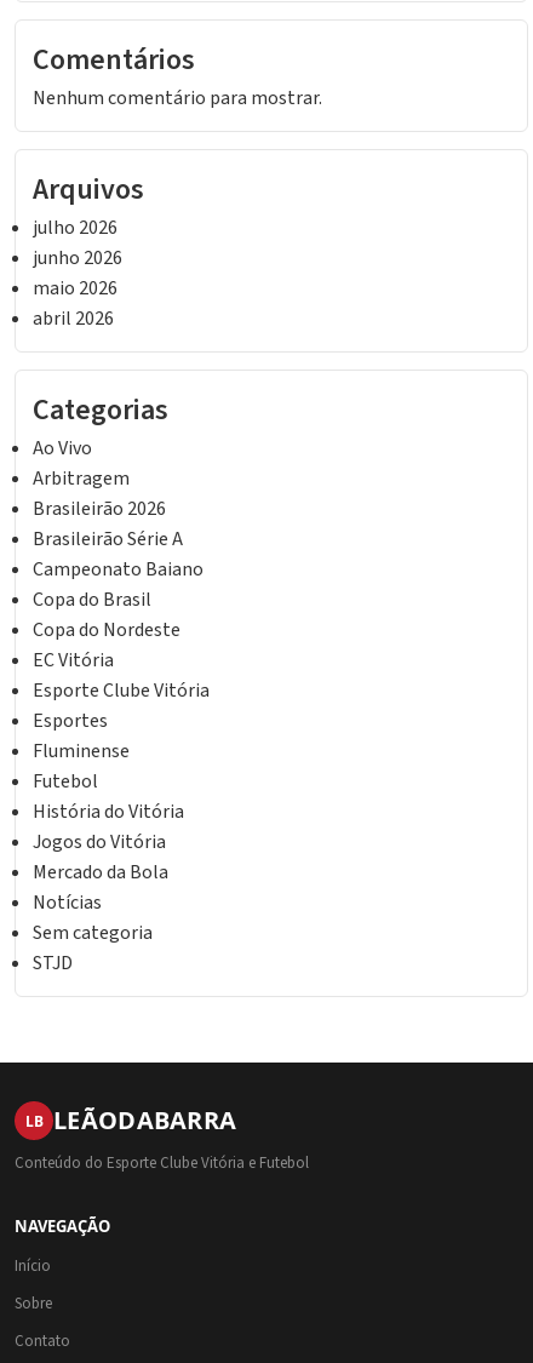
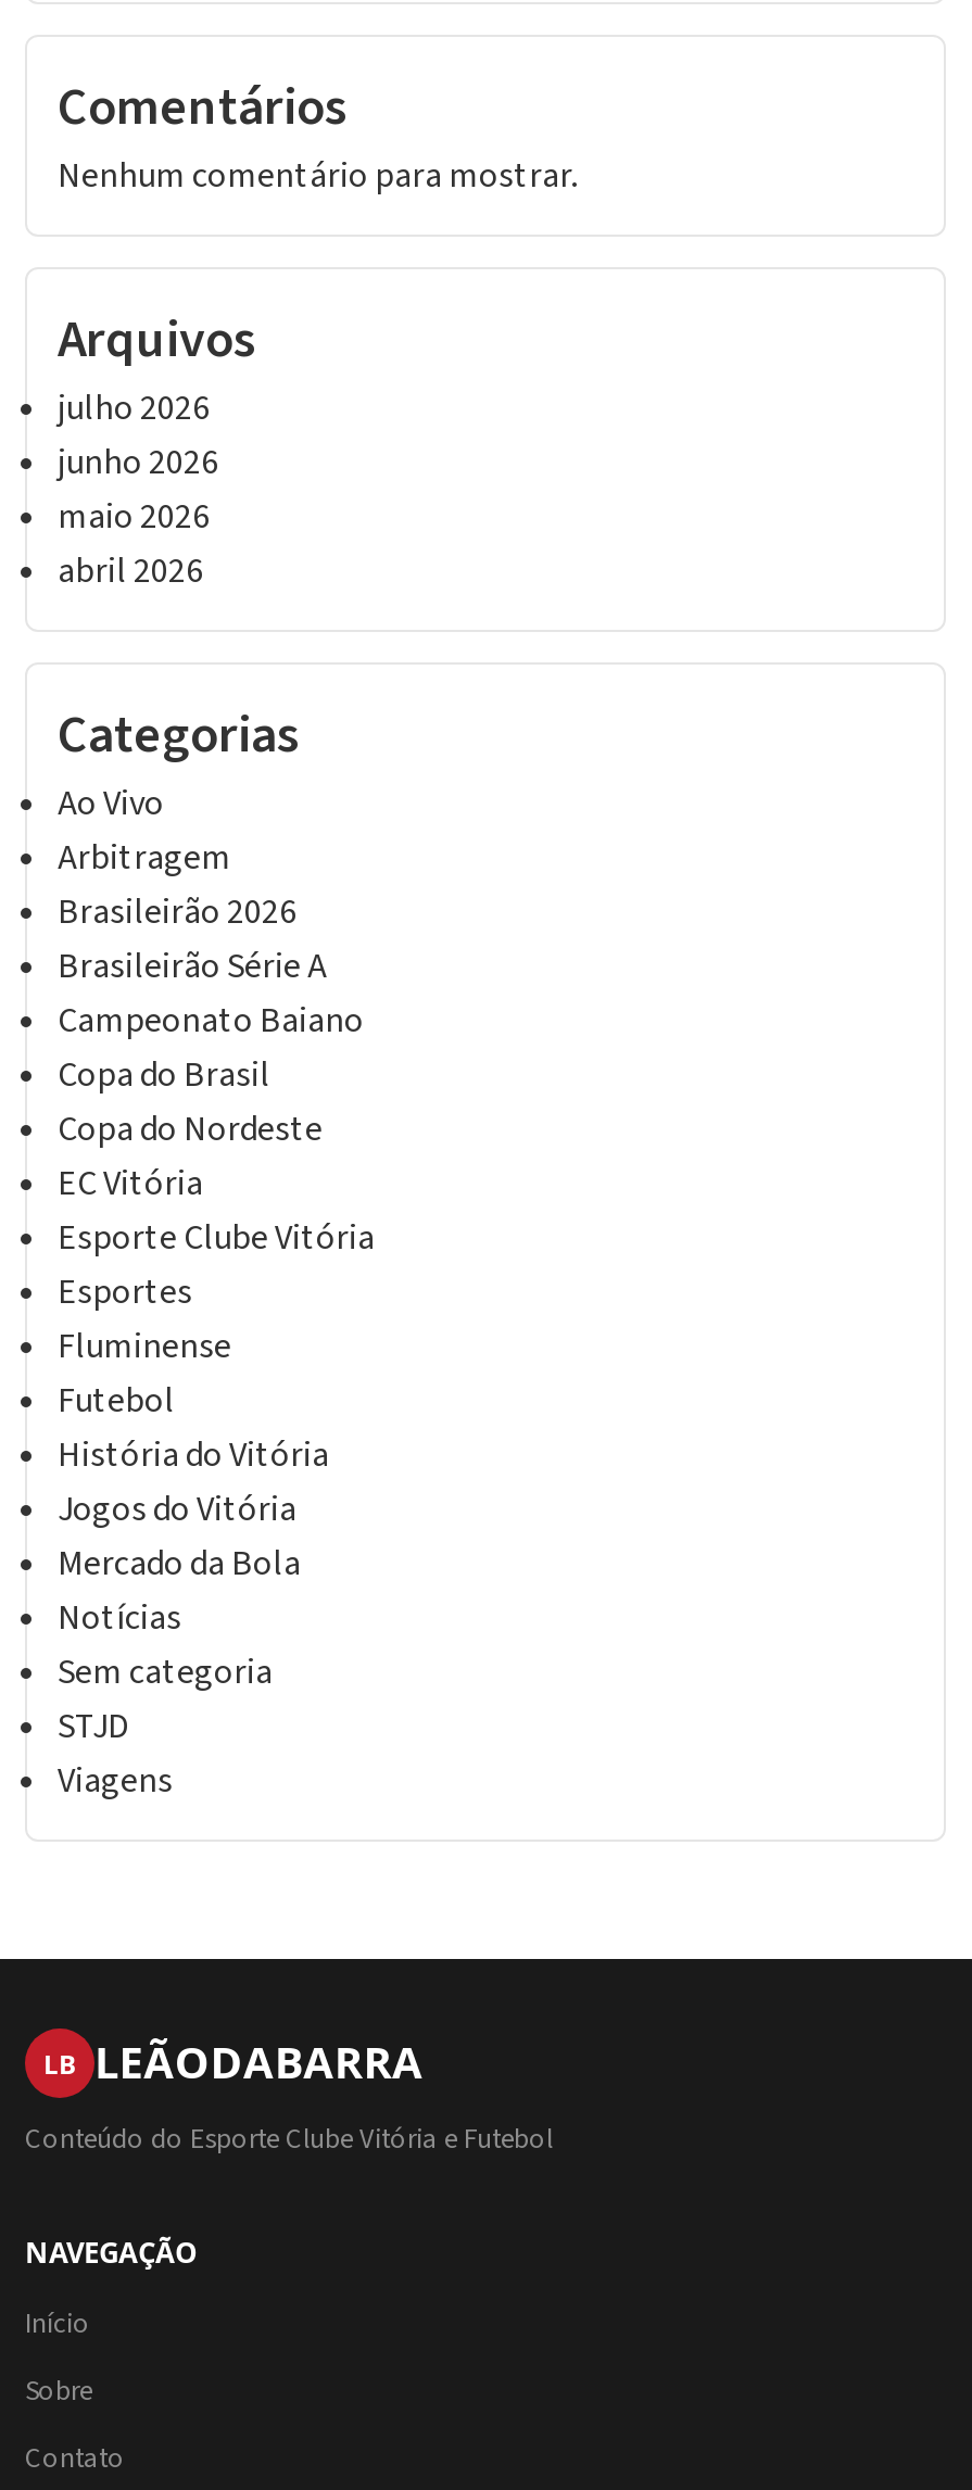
+ Viagens
